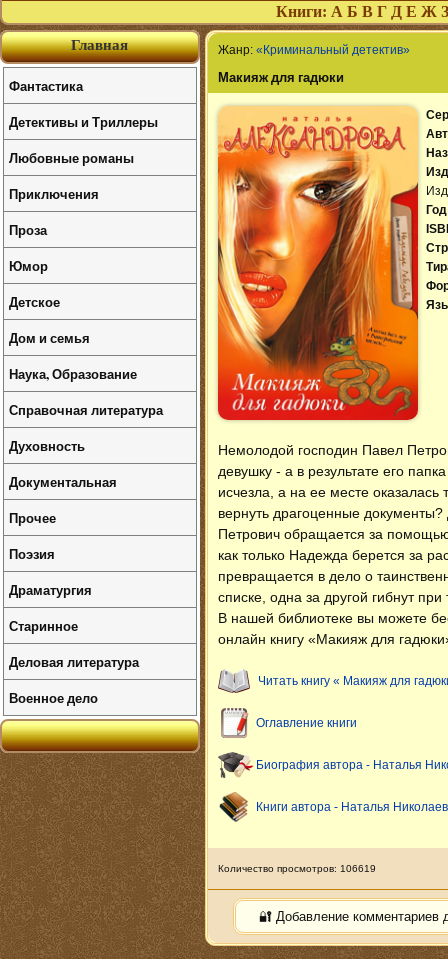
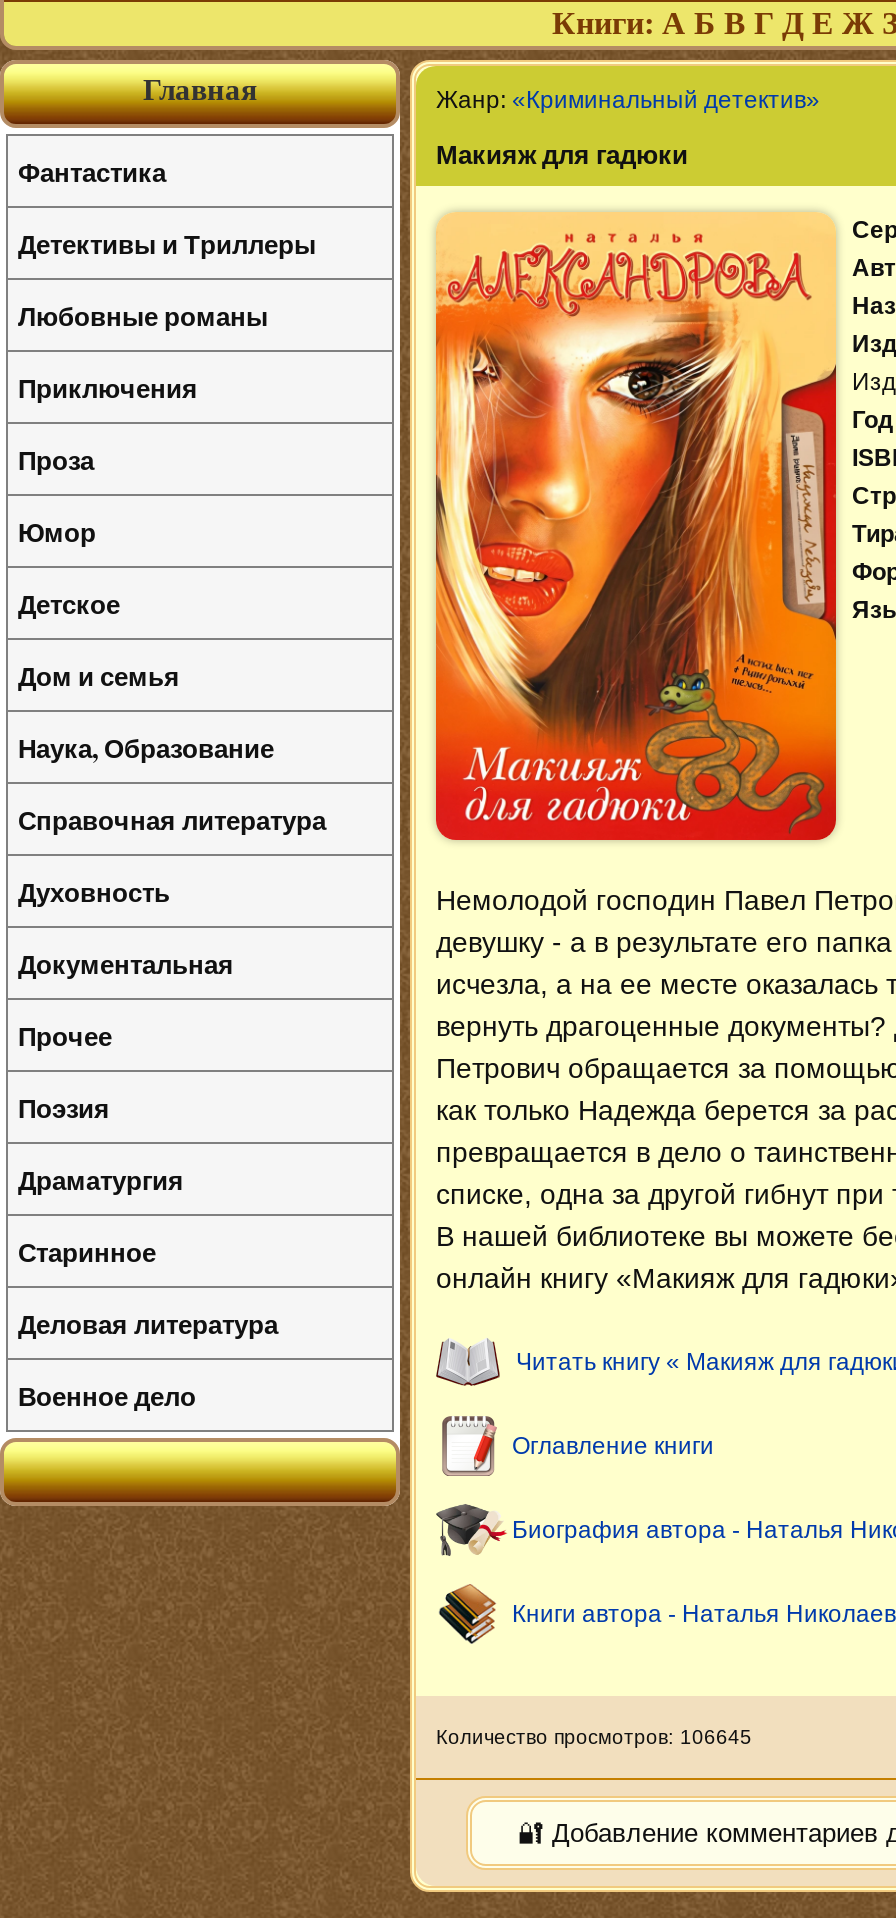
- Количество просмотров: 106619
+ Количество просмотров: 106645
